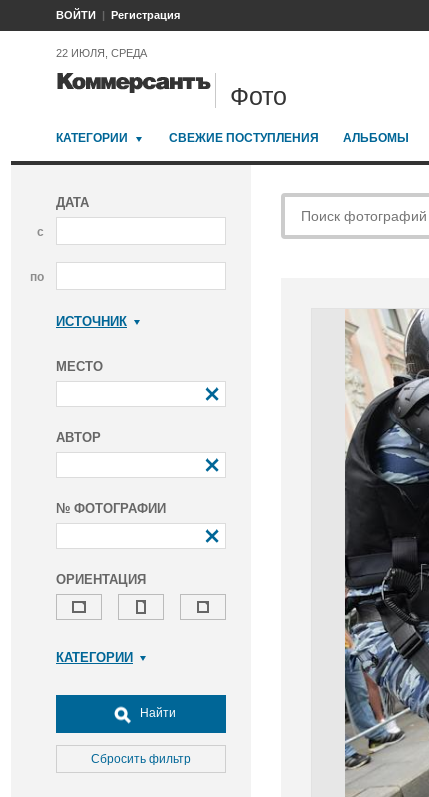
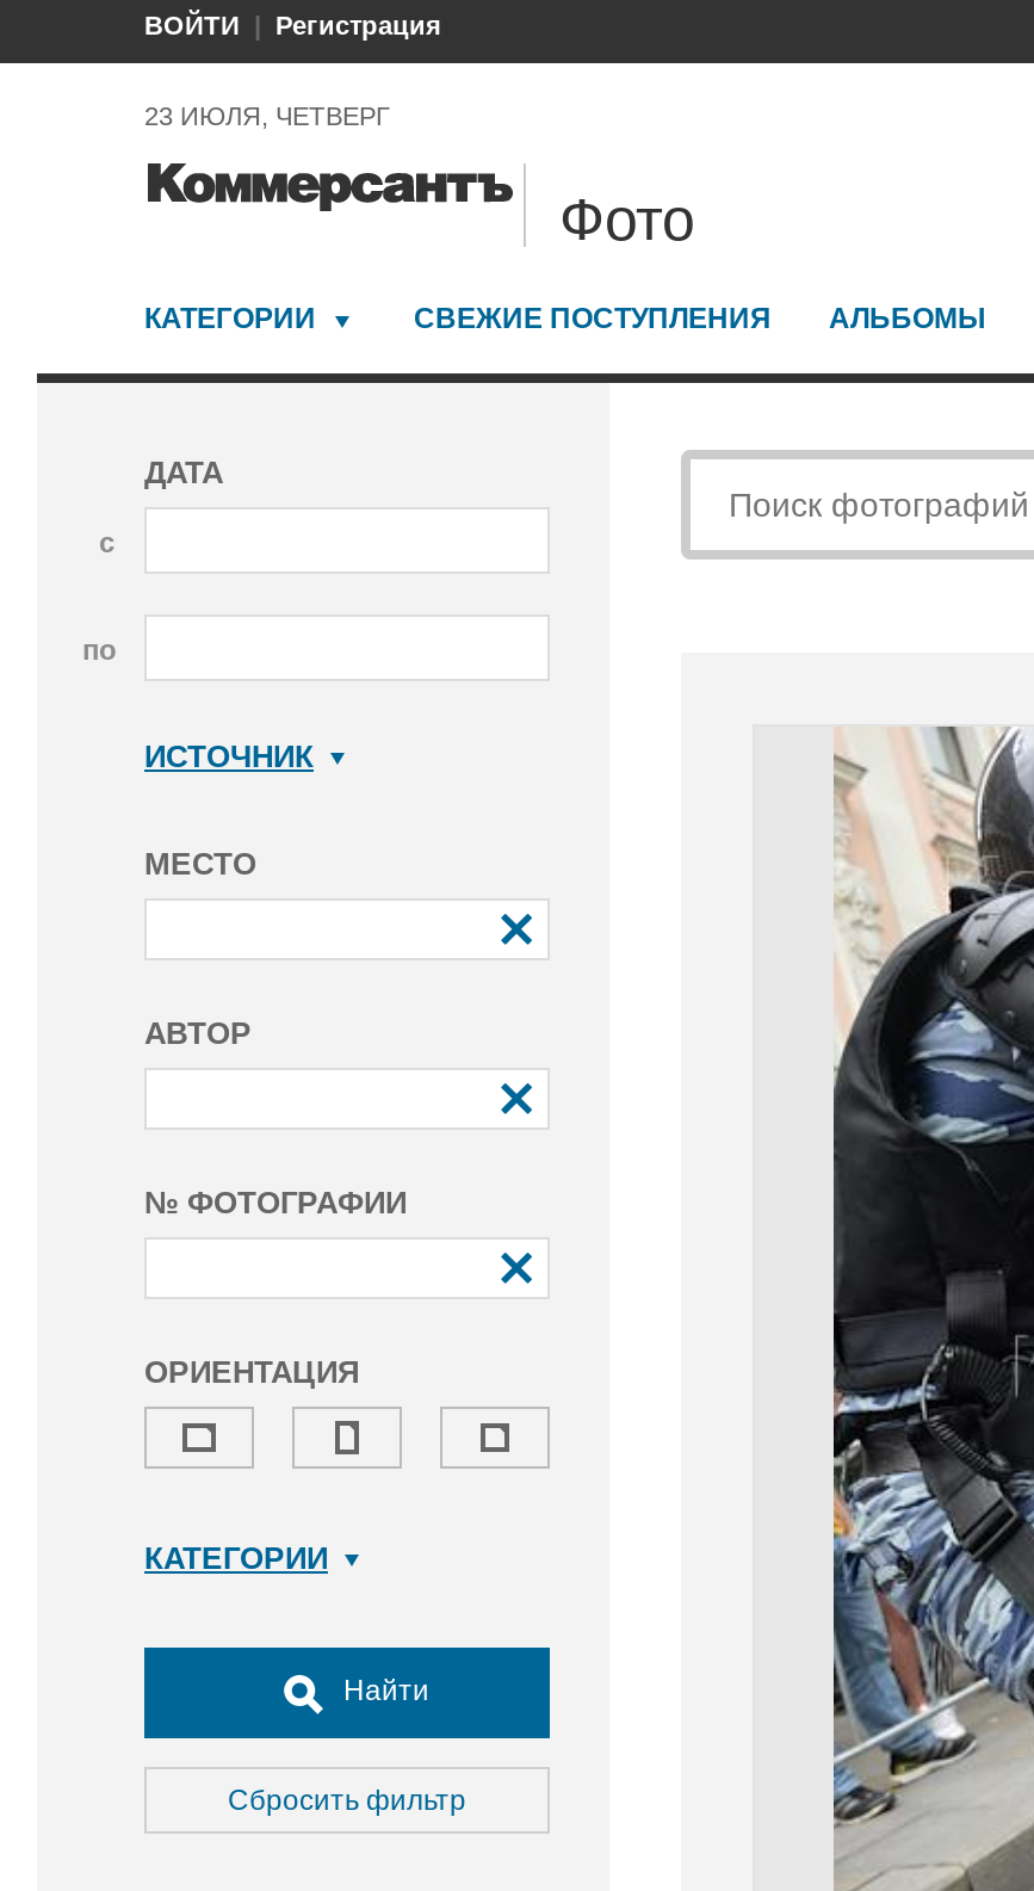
- 22 ИЮЛЯ, СРЕДА
+ 23 ИЮЛЯ, ЧЕТВЕРГ
